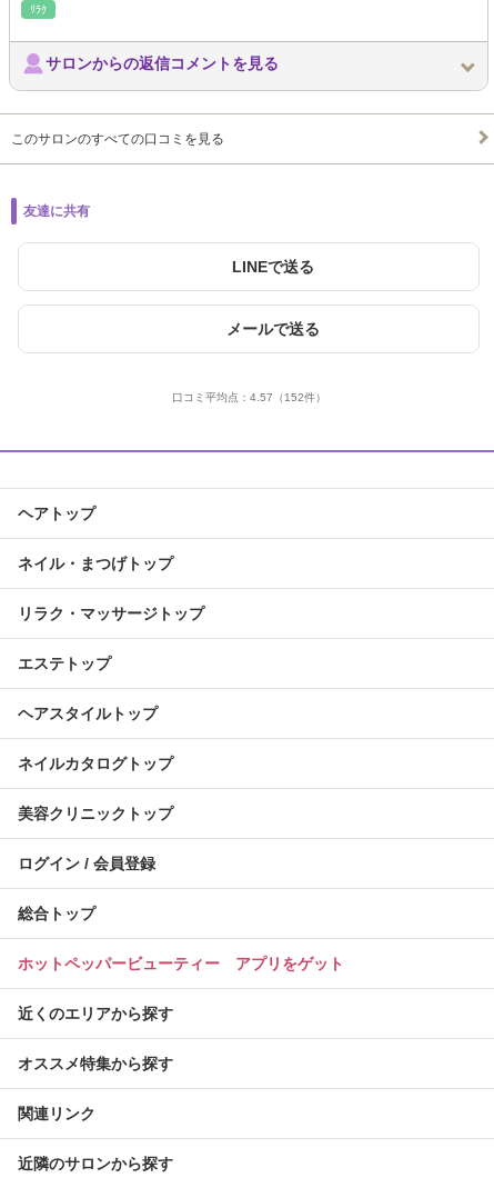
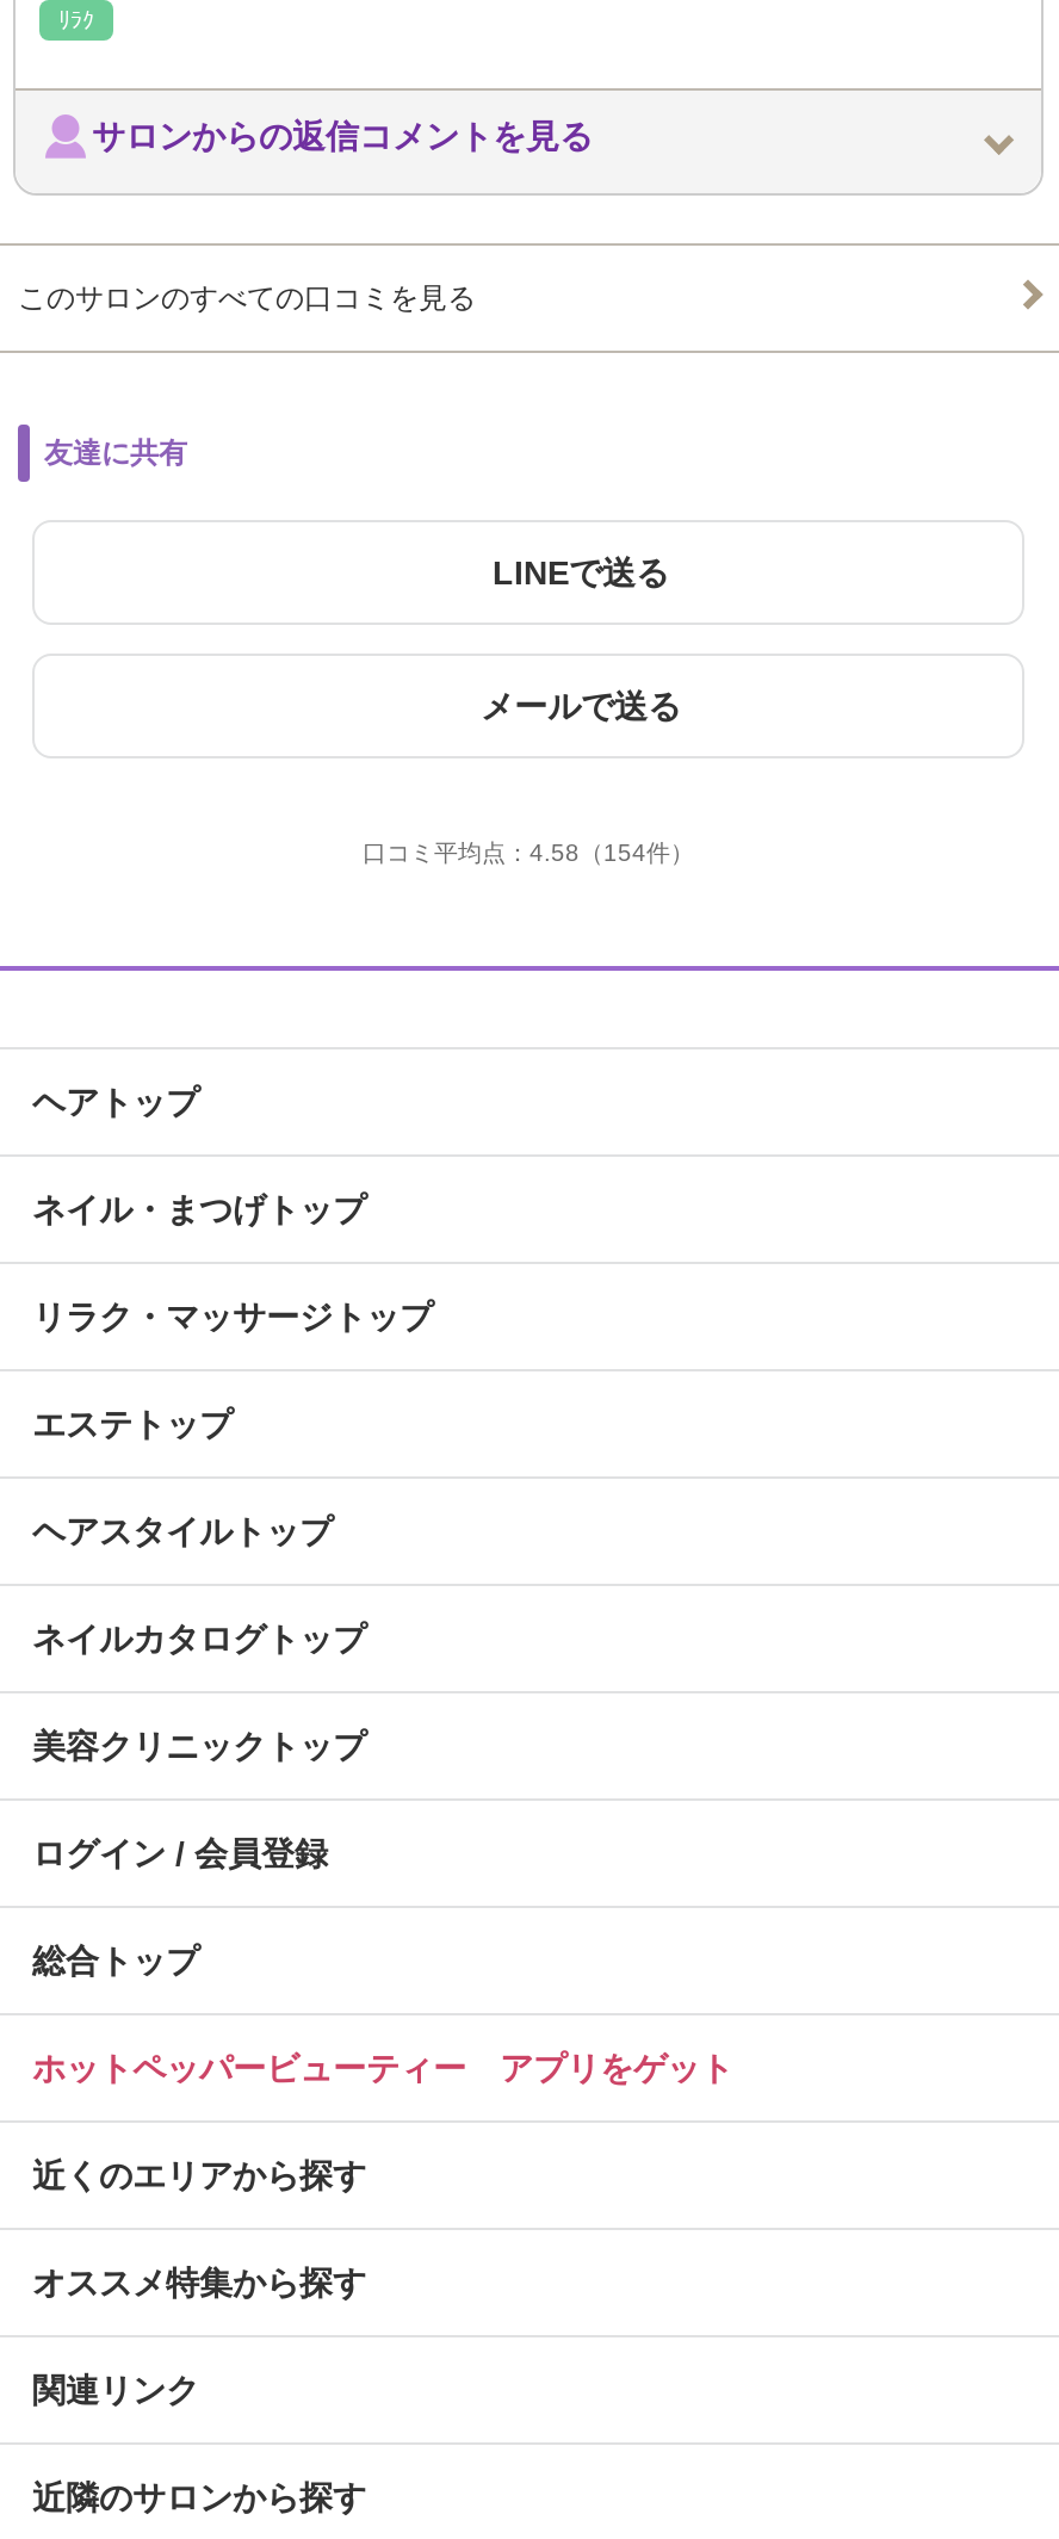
- 口コミ平均点：4.57（152件）
+ 口コミ平均点：4.58（154件）
